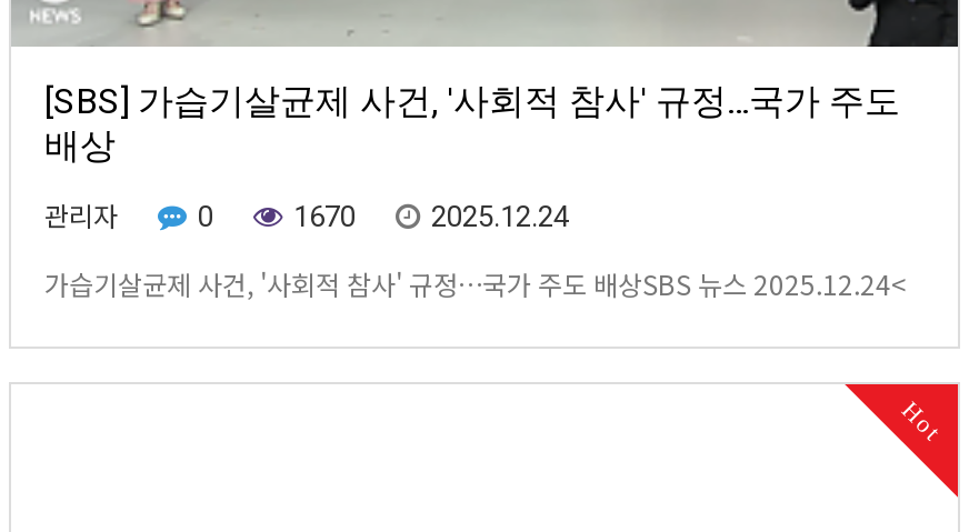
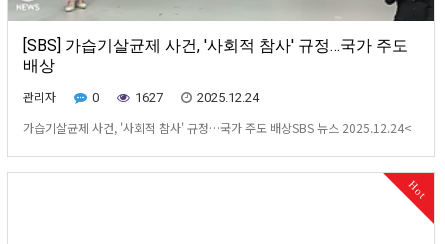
- 0 1670 2025.12.24
+ 0 1627 2025.12.24
